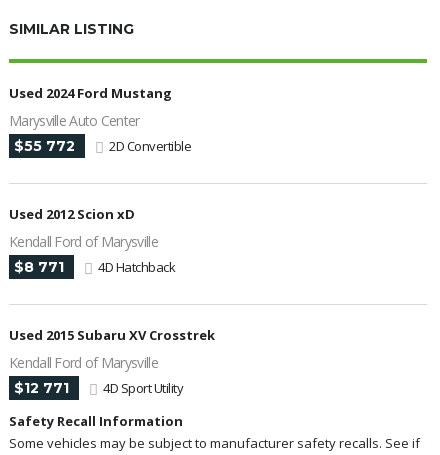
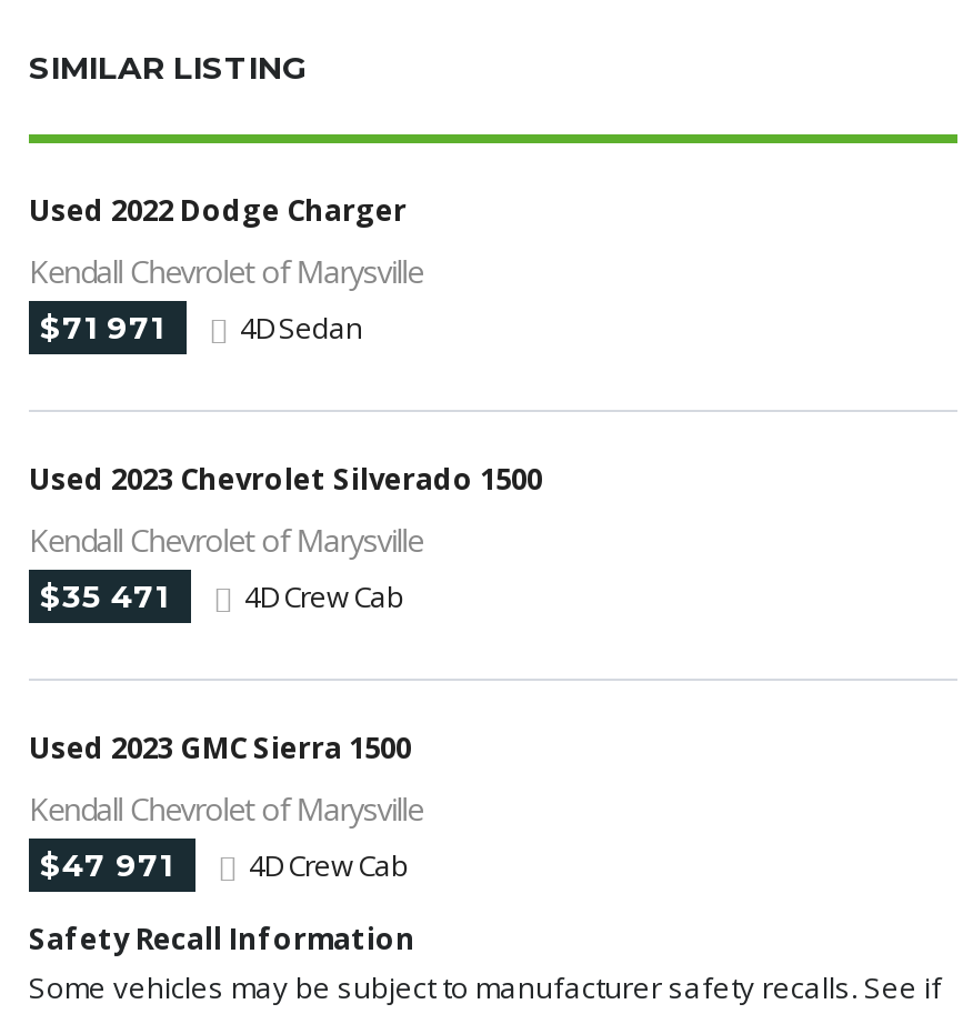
- Used 2024 Ford Mustang
+ Used 2022 Dodge Charger

- Marysville Auto Center
- $55 772
- 2D Convertible
+ Kendall Chevrolet of Marysville
+ $71 971
+ 4D Sedan

- Used 2012 Scion xD
+ Used 2023 Chevrolet Silverado 1500

- Kendall Ford of Marysville
- $8 771
- 4D Hatchback
+ Kendall Chevrolet of Marysville
+ $35 471
+ 4D Crew Cab

- Used 2015 Subaru XV Crosstrek
+ Used 2023 GMC Sierra 1500

- Kendall Ford of Marysville
- $12 771
- 4D Sport Utility
+ Kendall Chevrolet of Marysville
+ $47 971
+ 4D Crew Cab
